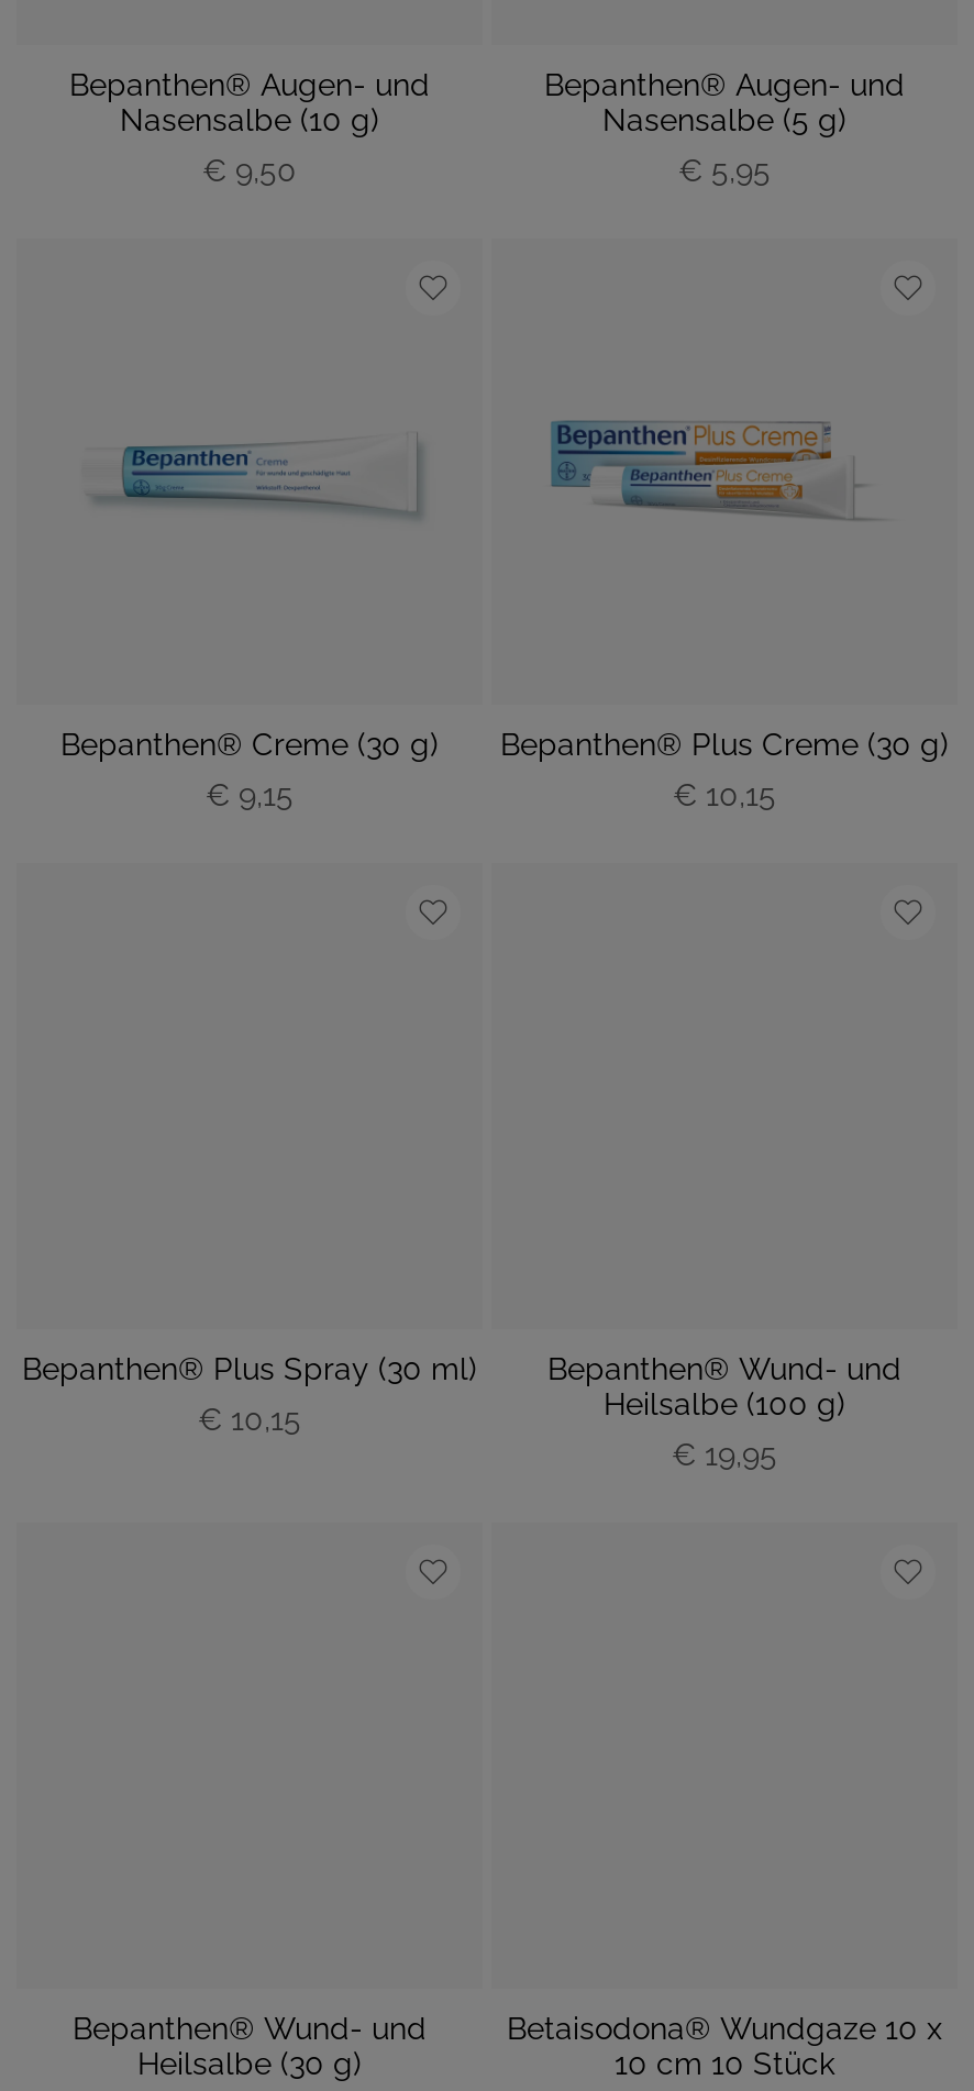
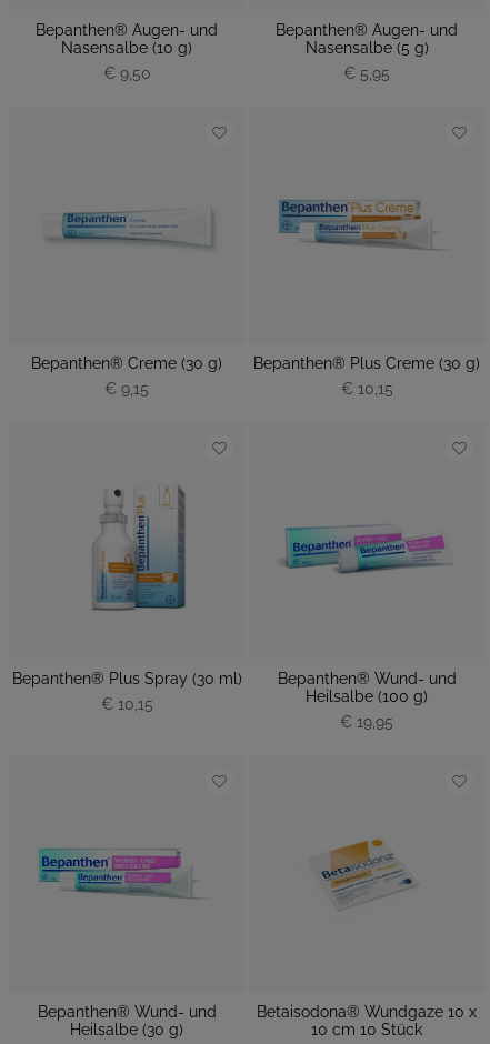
+ [image]

+ [image]

+ [image]

+ [image]
